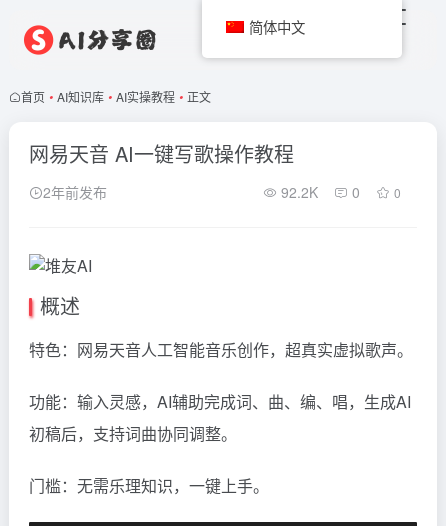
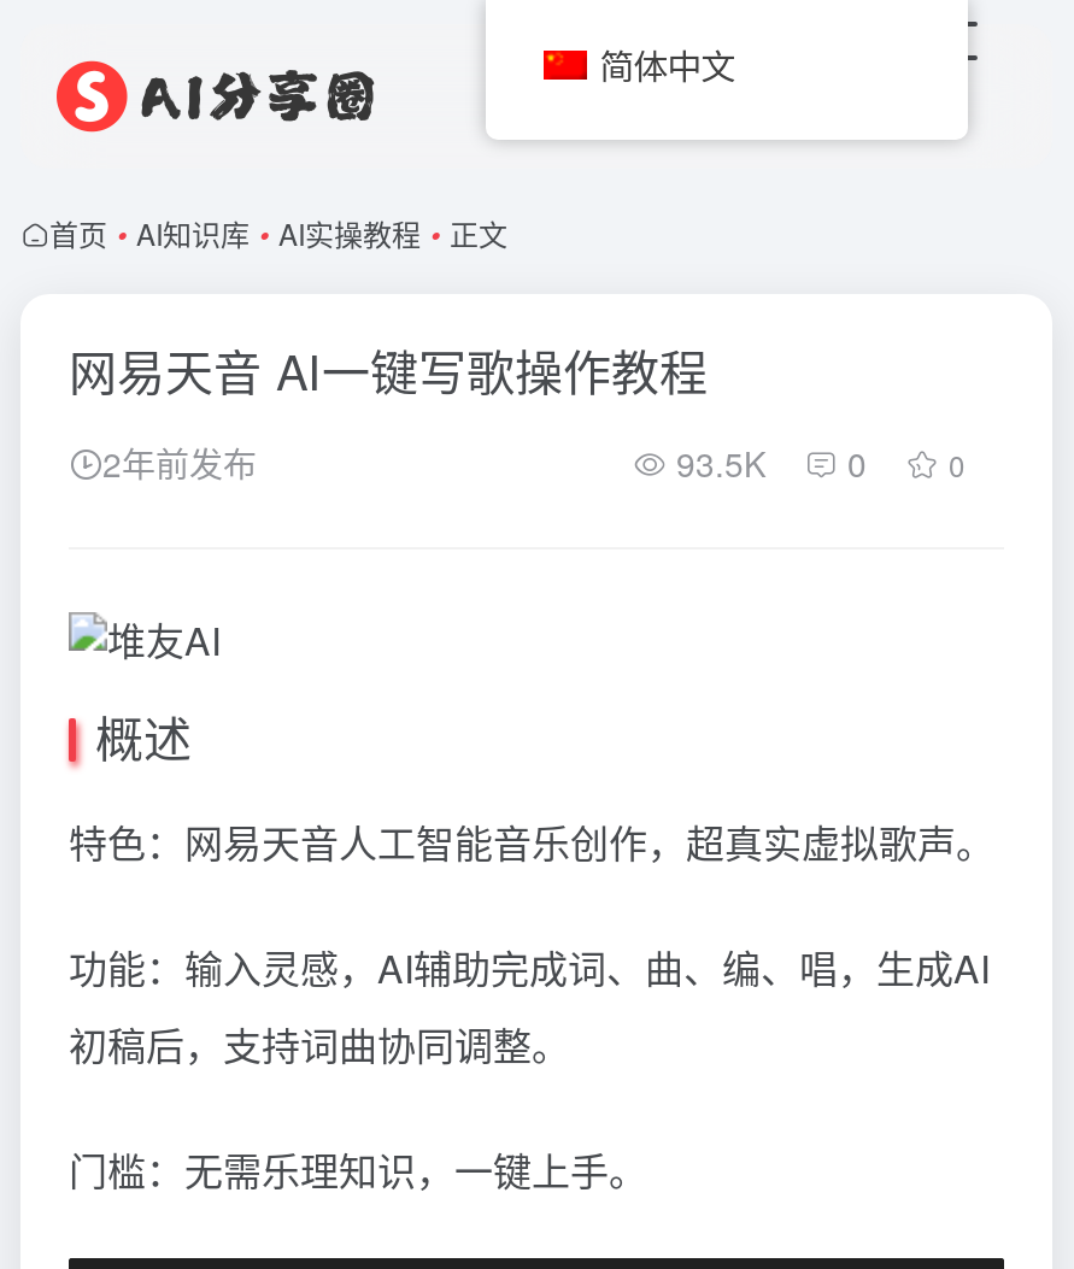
- 92.2K 0 0
+ 93.5K 0 0
